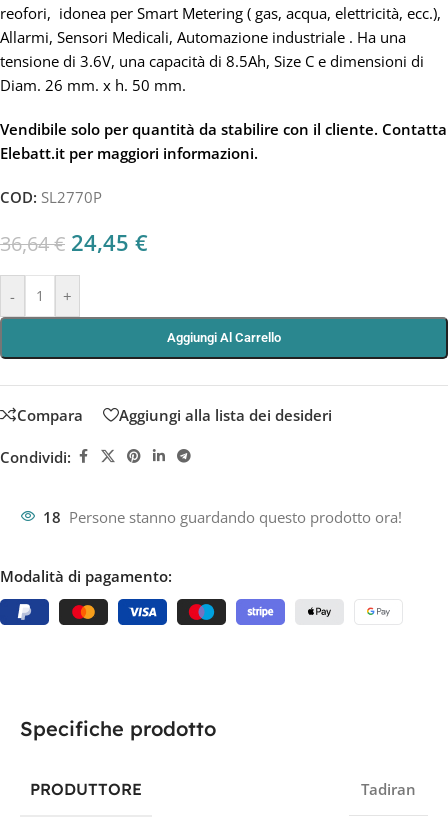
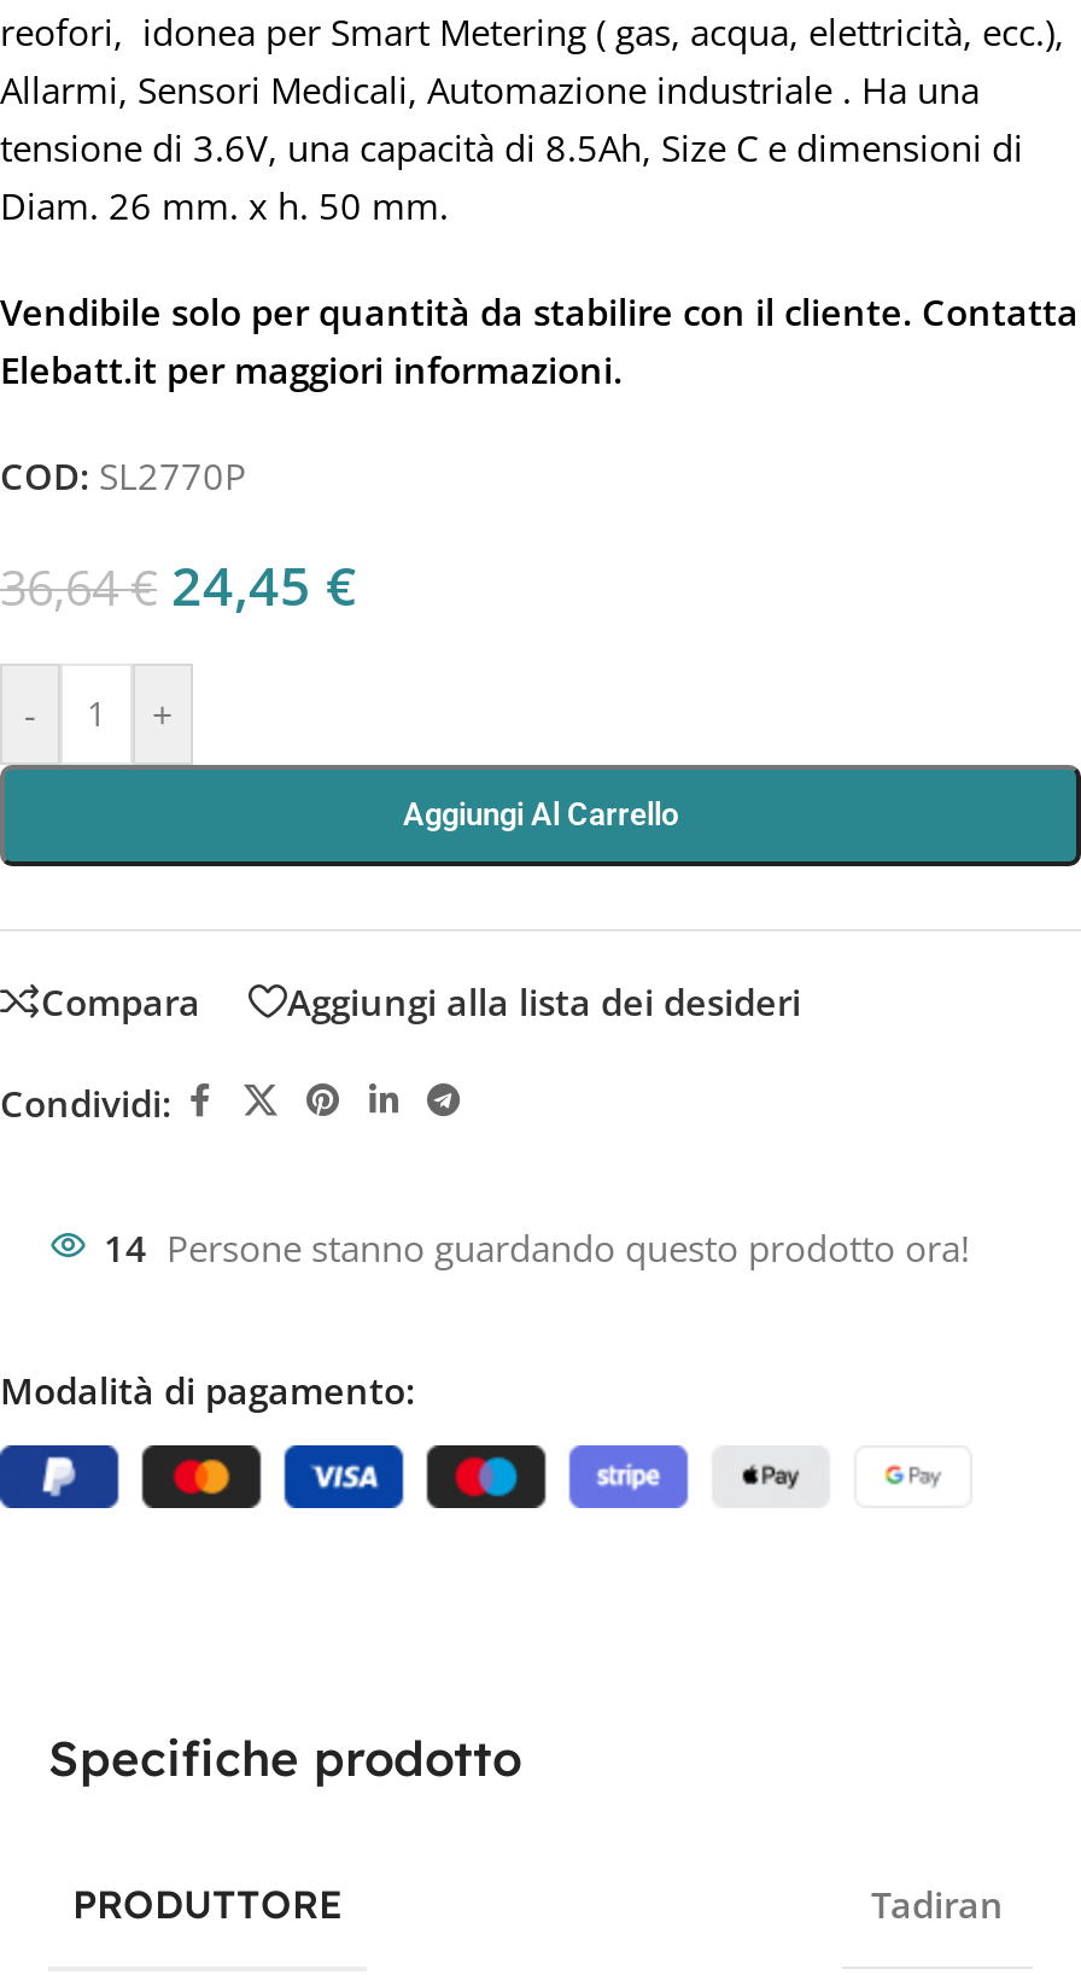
- 18 Persone stanno guardando questo prodotto ora!
+ 14 Persone stanno guardando questo prodotto ora!
